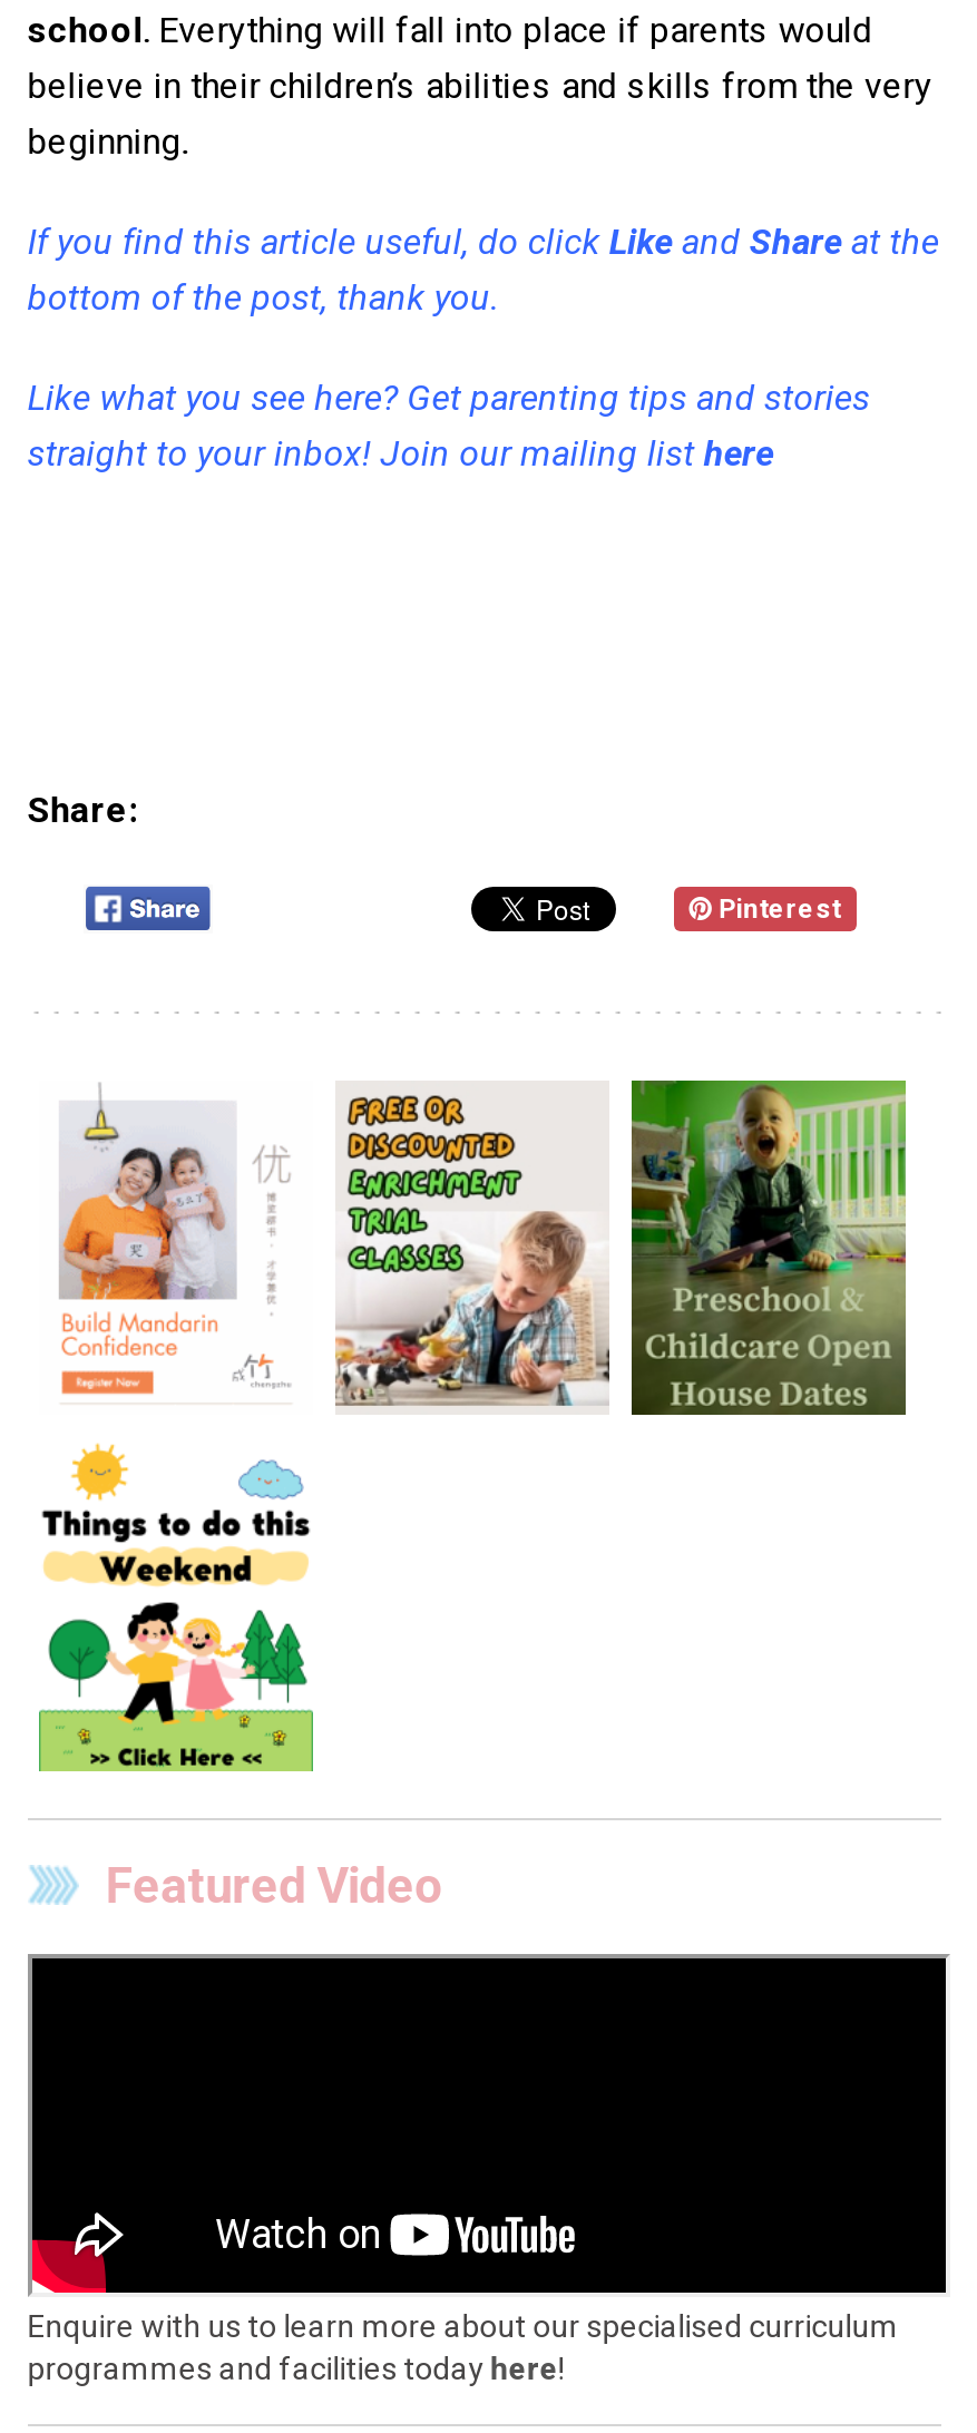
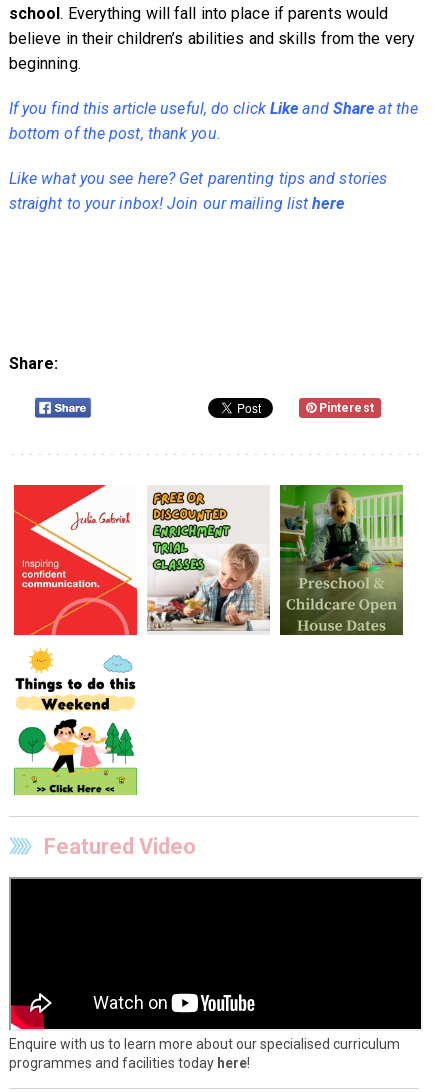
- [image]
+ [image]
